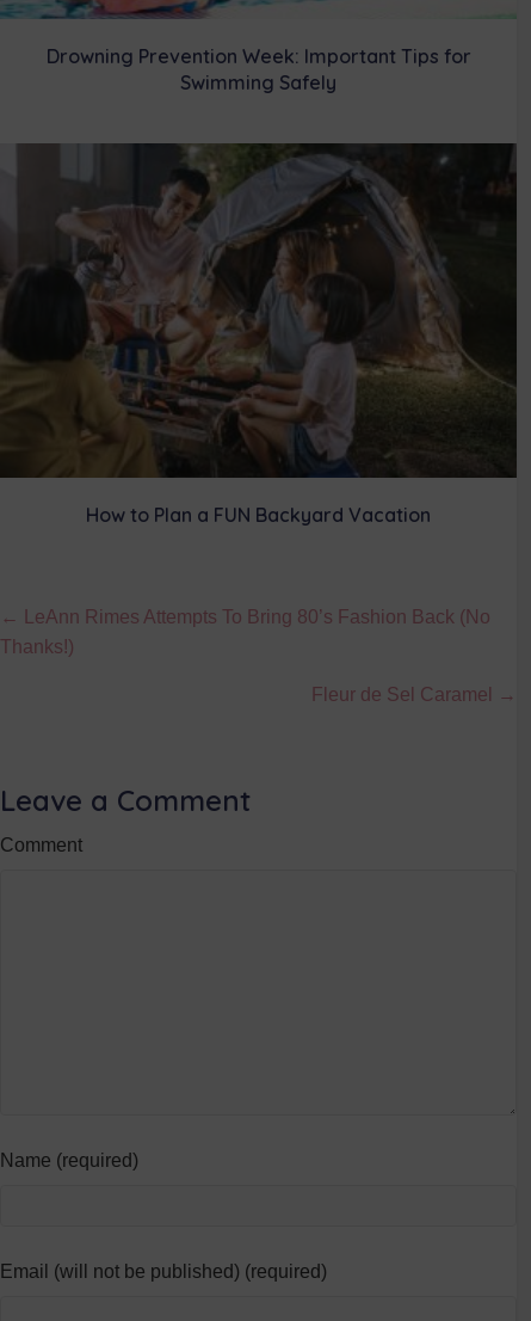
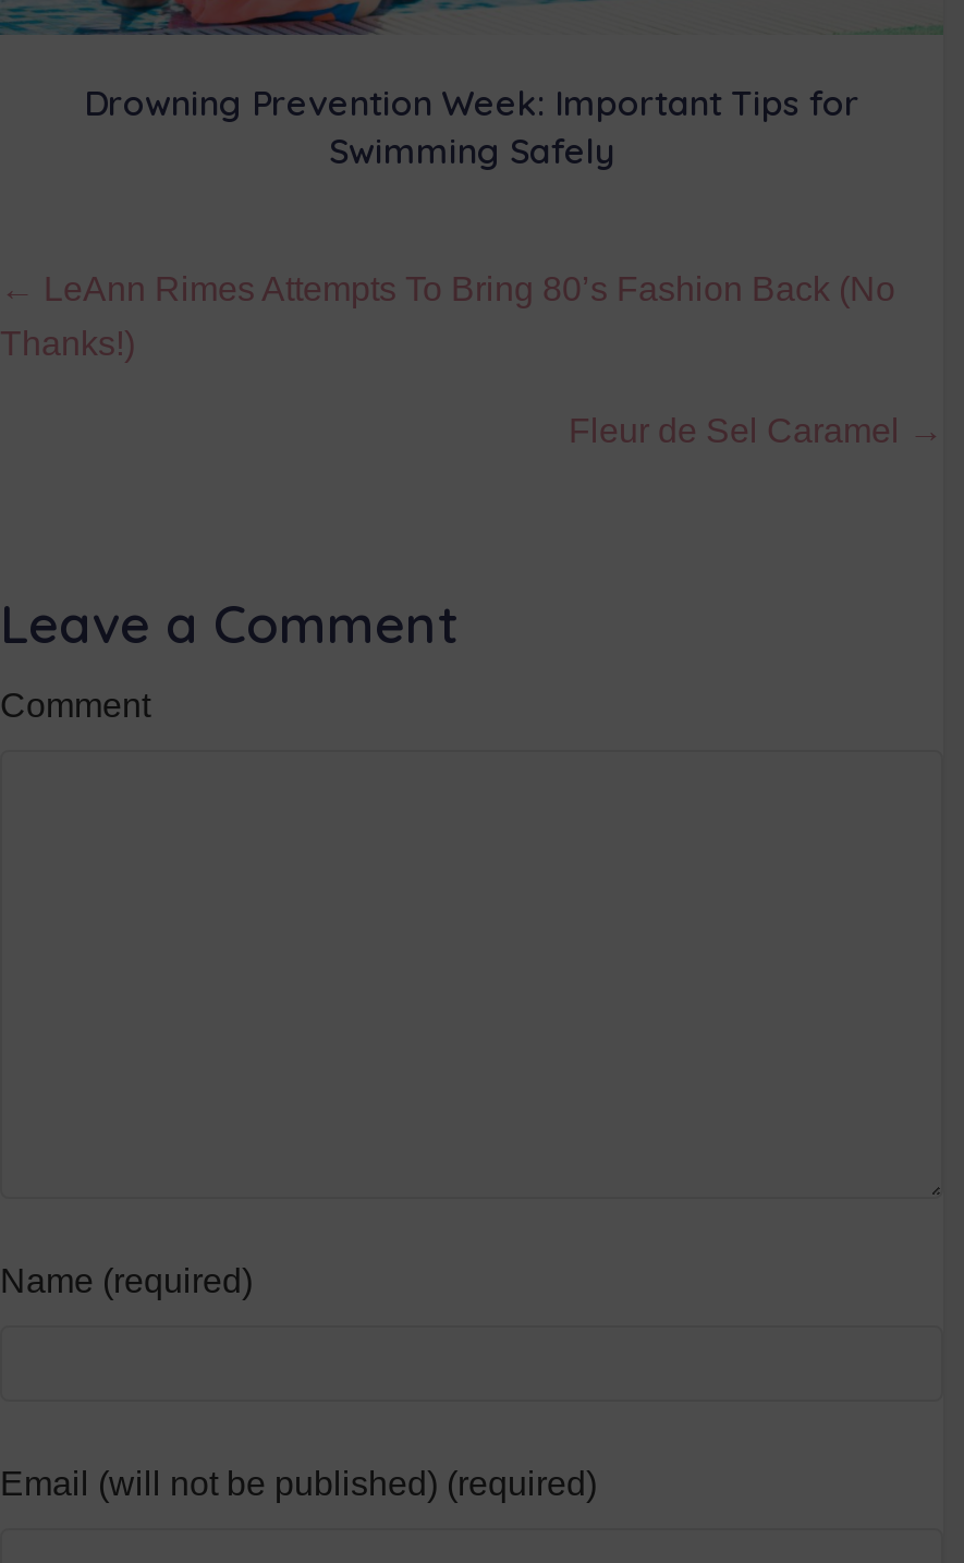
- [image]
- How to Plan a FUN Backyard Vacation
